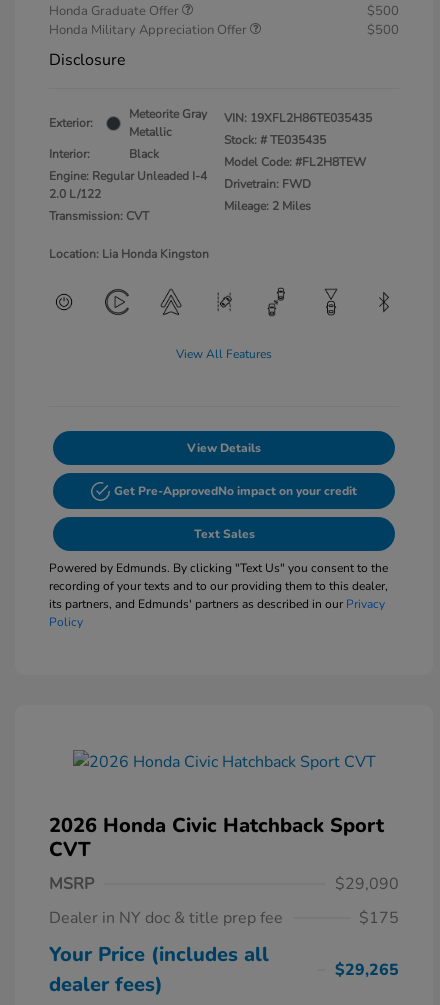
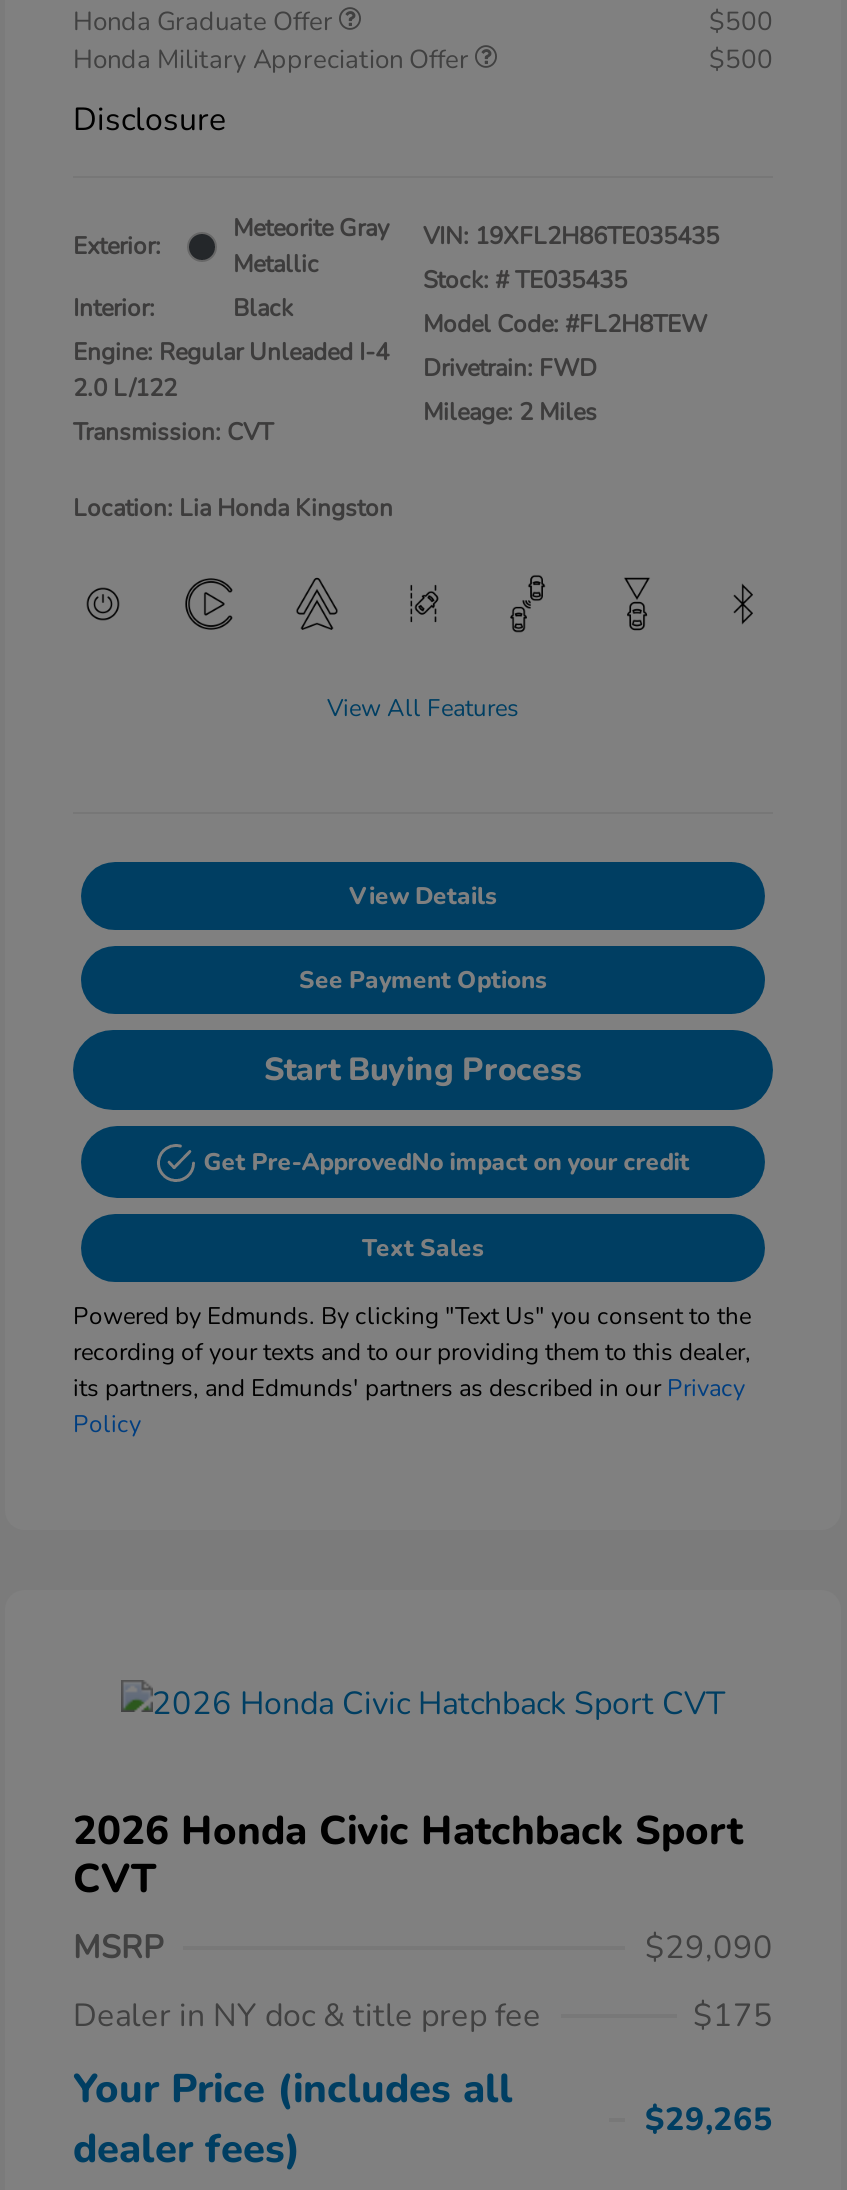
+ See Payment Options
+ Start Buying Process
